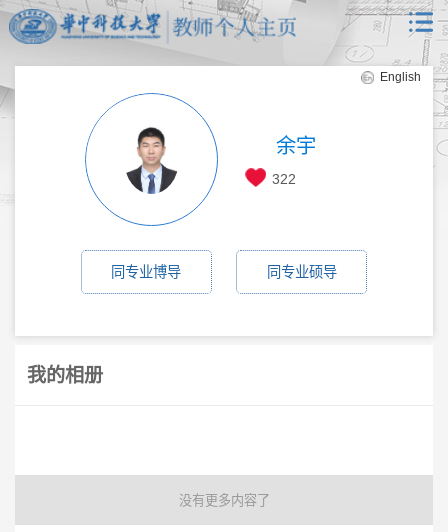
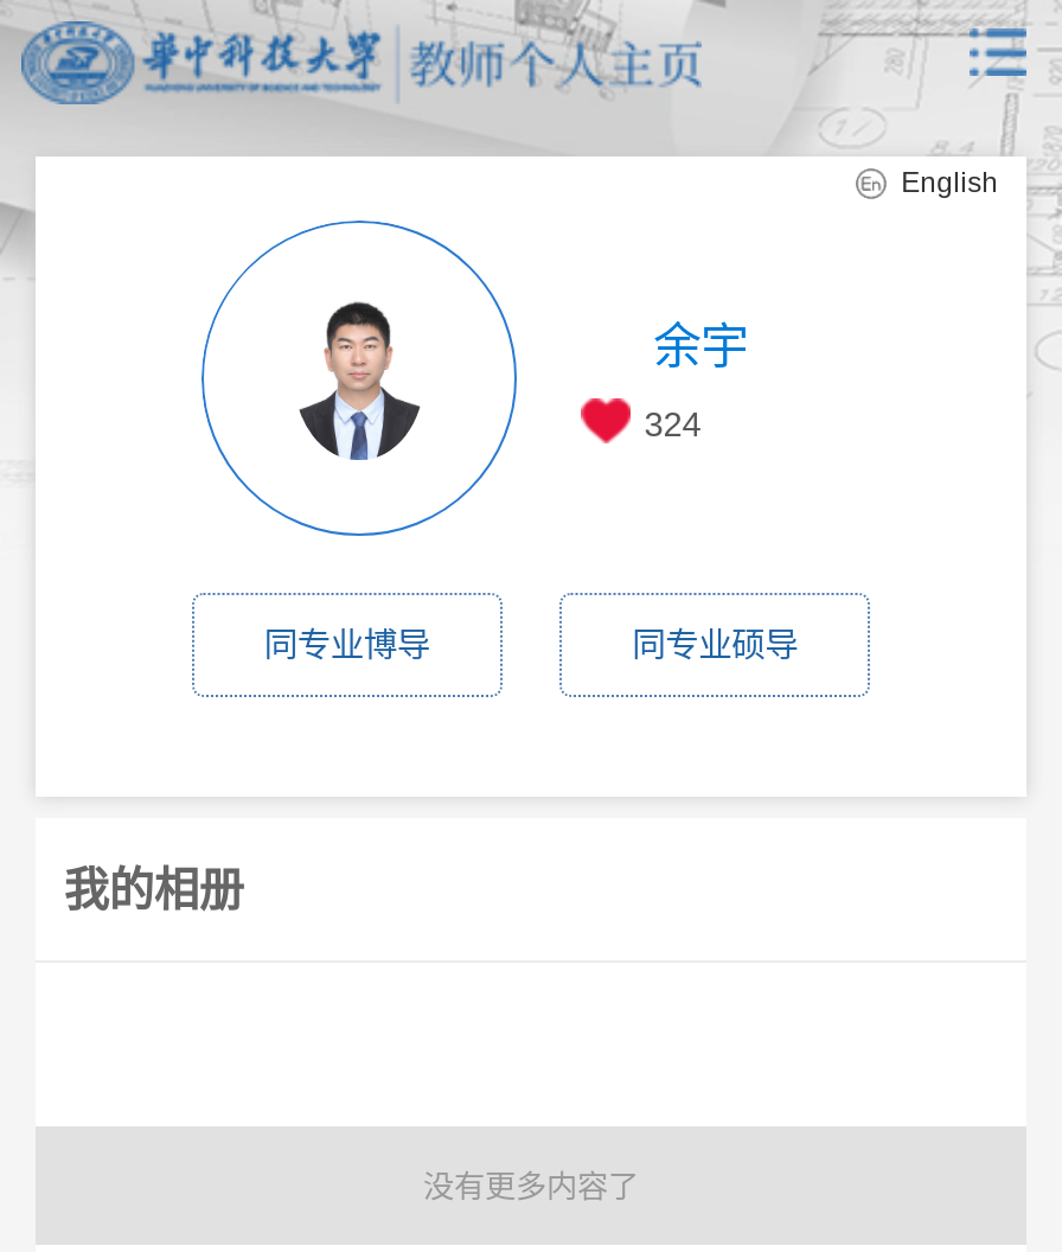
- 322
+ 324
